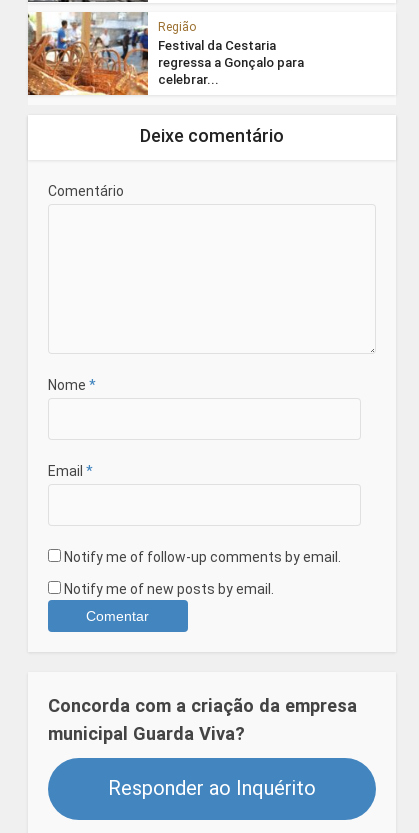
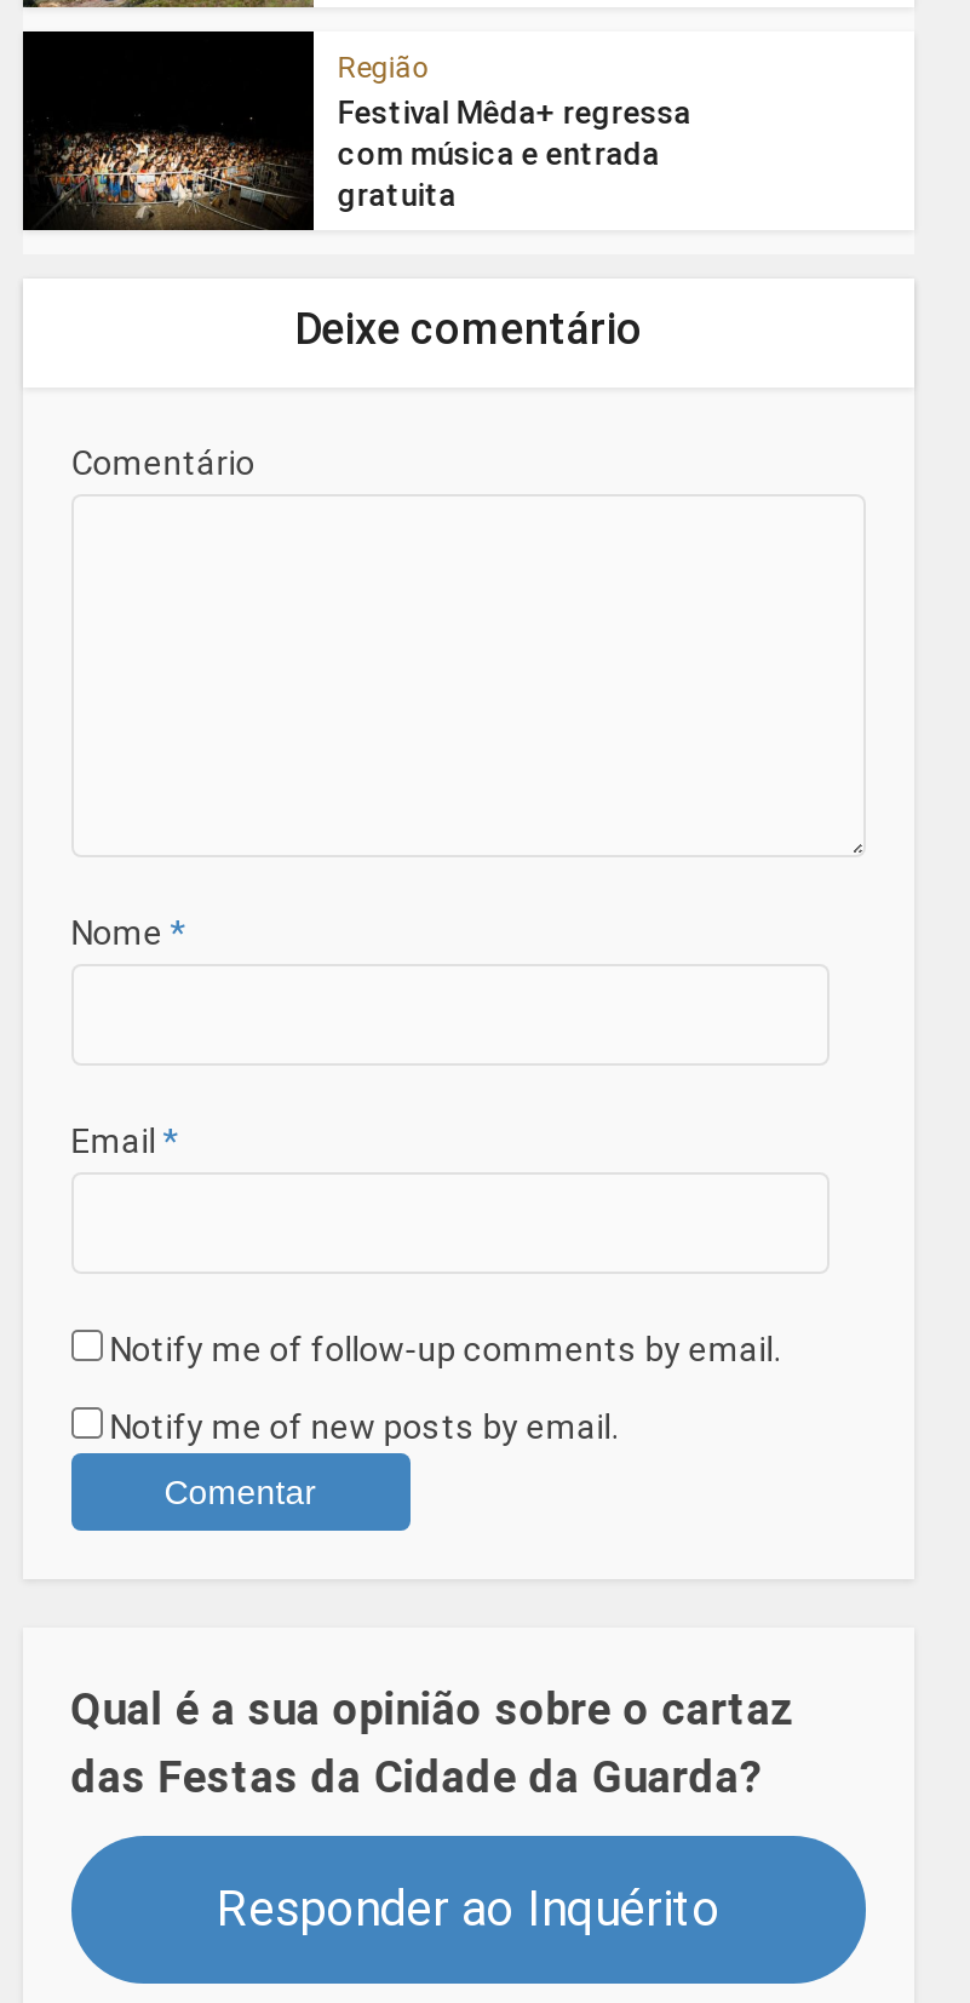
- [image]
- Festival da Cestaria
- regressa a Gonçalo para
- celebrar...
+ [image]
+ Festival Mêda+ regressa
+ com música e entrada
+ gratuita

- Concorda com a criação da empresa
- municipal Guarda Viva?
+ Qual é a sua opinião sobre o cartaz
+ das Festas da Cidade da Guarda?
